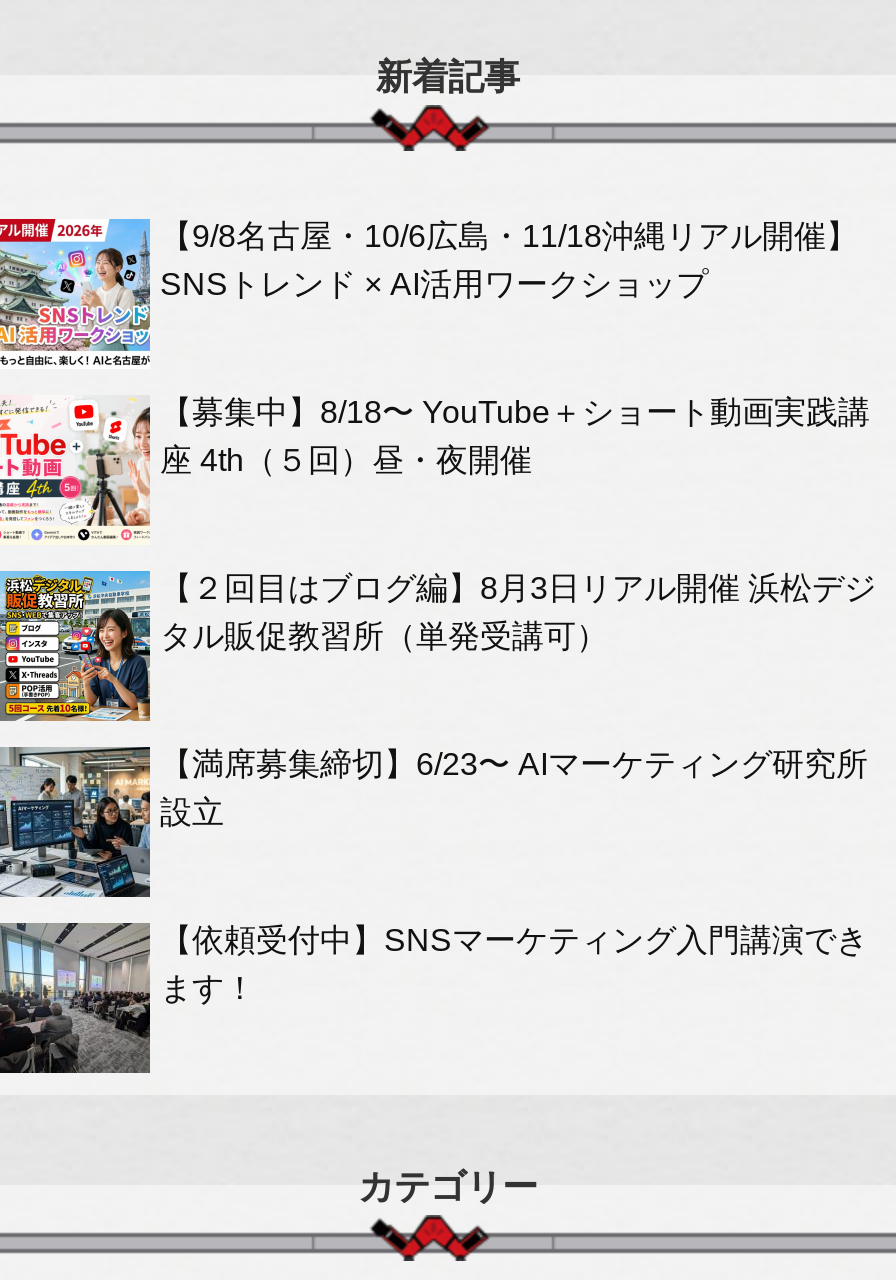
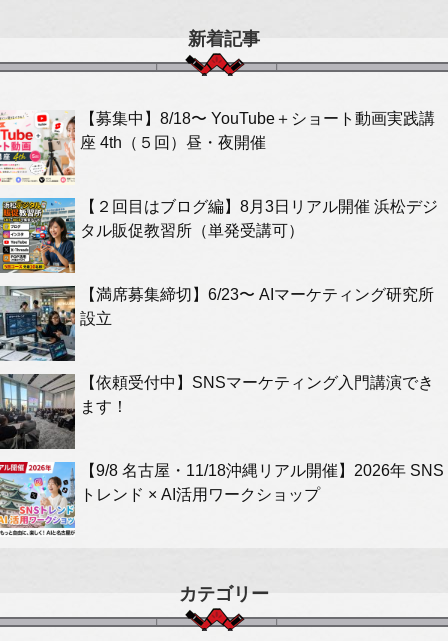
moved down: [image]

- 【9/8名古屋・10/6広島・11/18沖縄リアル開催】
- SNSトレンド × AI活用ワークショップ

moved up: [image] | 【募集中】8/18〜 YouTube＋ショート動画実践講 | 座 4th（５回）昼・夜開催 | ... | 【依頼受付中】SNSマーケティング入門講演でき | ます！

+ 【9/8 名古屋・11/18沖縄リアル開催】2026年 SNS
+ トレンド × AI活用ワークショップ
